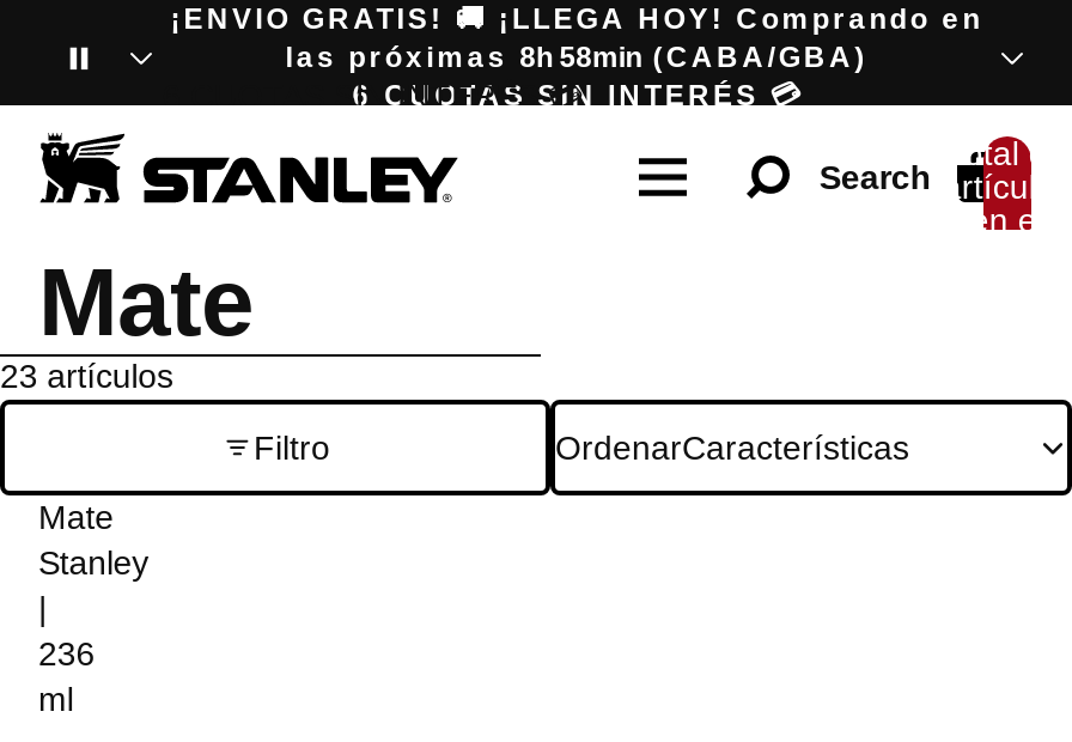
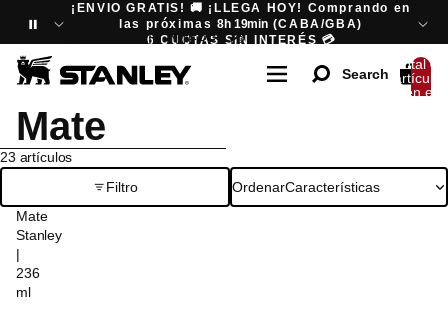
- las próximas 8h 58min (CABA/GBA)
+ las próximas 8h 19min (CABA/GBA)
